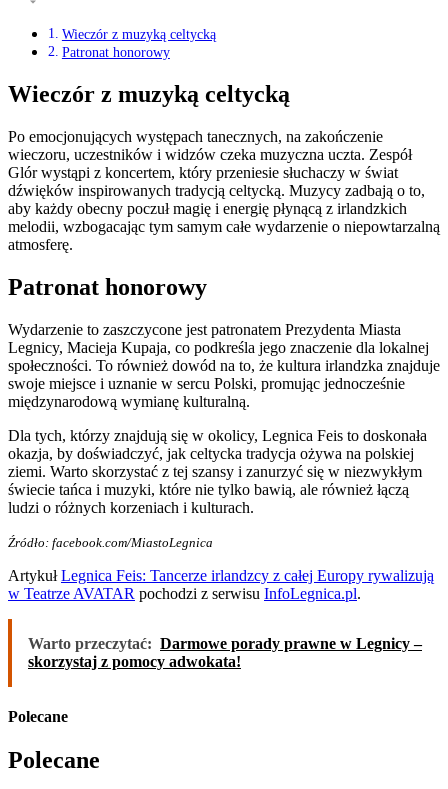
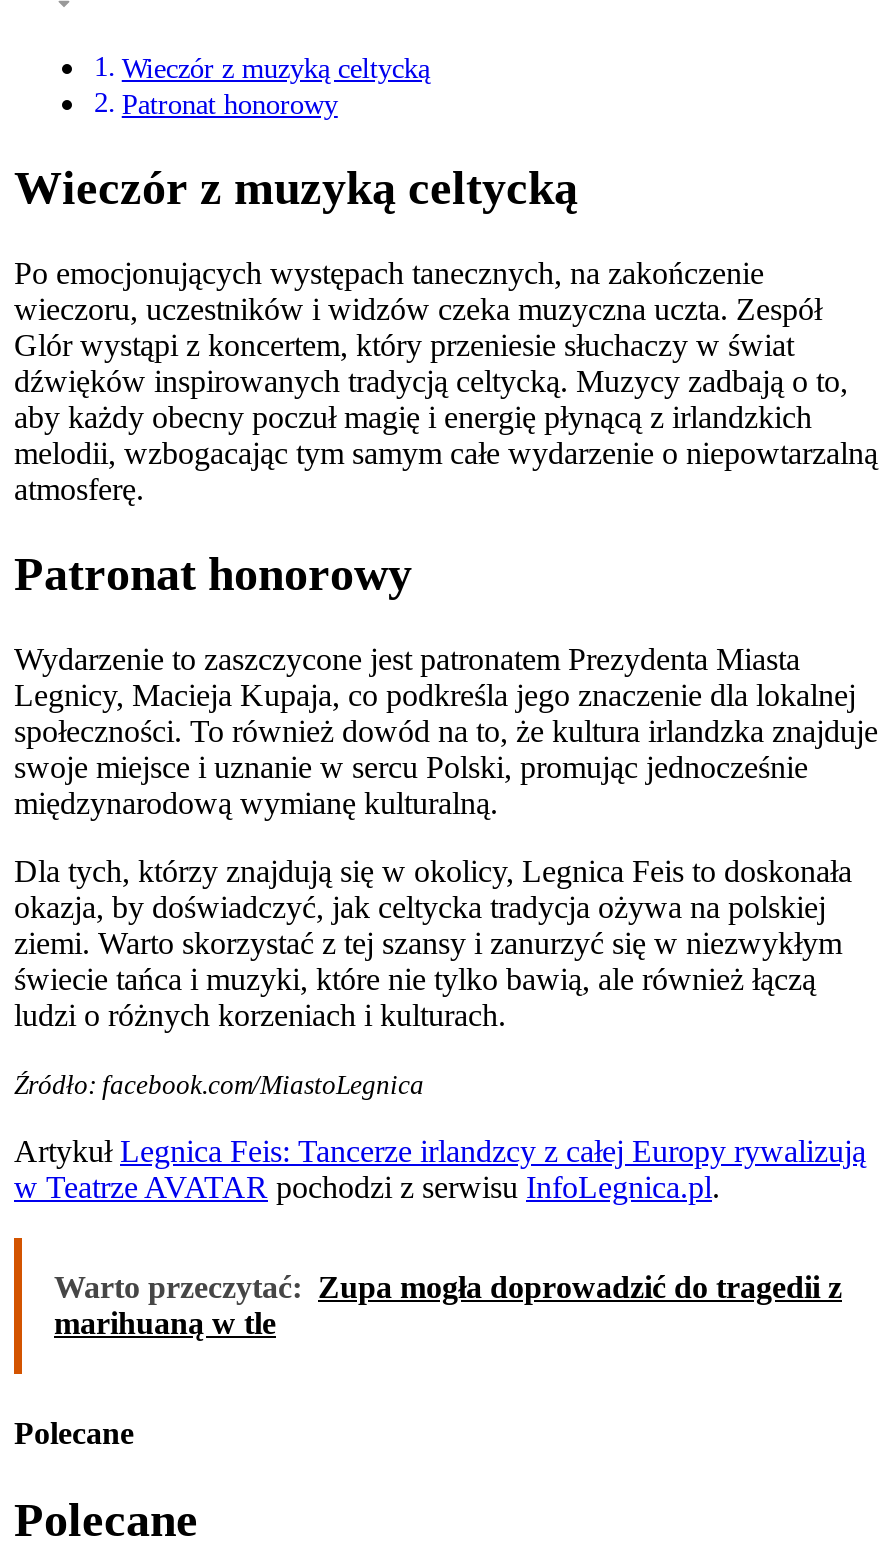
- Warto przeczytać: Darmowe porady prawne w Legnicy –
- skorzystaj z pomocy adwokata!
+ Warto przeczytać: Zupa mogła doprowadzić do tragedii z
+ marihuaną w tle
